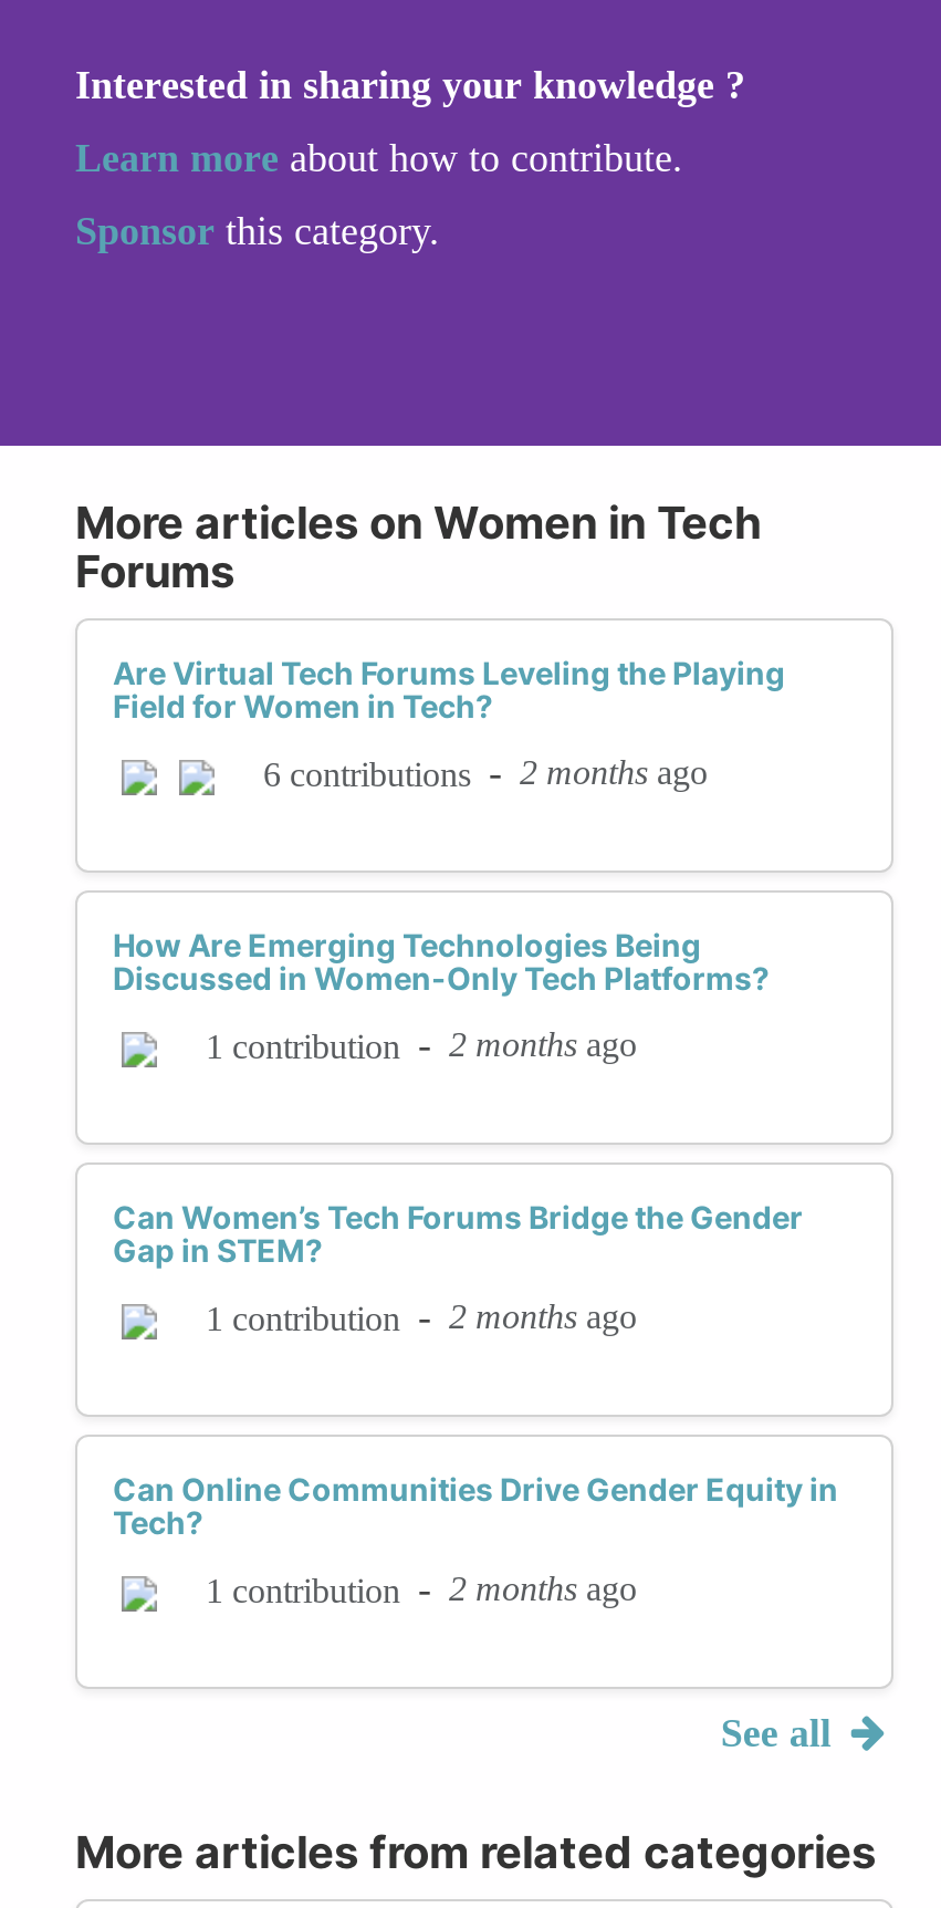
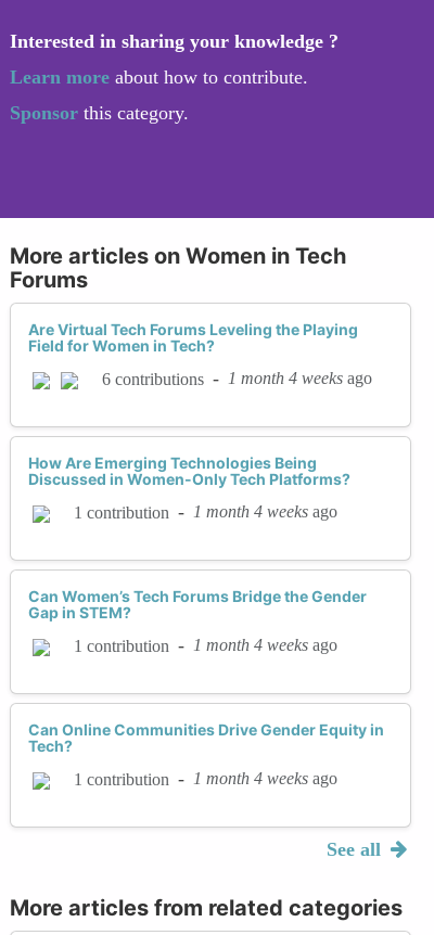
- 6 contributions - 2 months ago
+ 6 contributions - 1 month 4 weeks ago

- 1 contribution - 2 months ago
+ 1 contribution - 1 month 4 weeks ago

- 1 contribution - 2 months ago
+ 1 contribution - 1 month 4 weeks ago

- 1 contribution - 2 months ago
+ 1 contribution - 1 month 4 weeks ago
